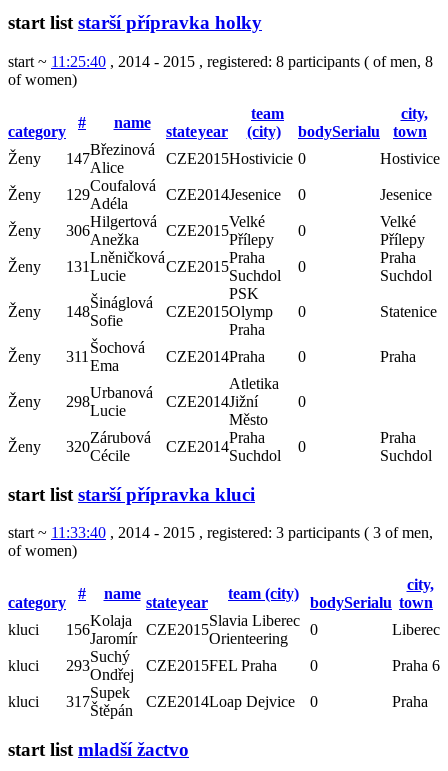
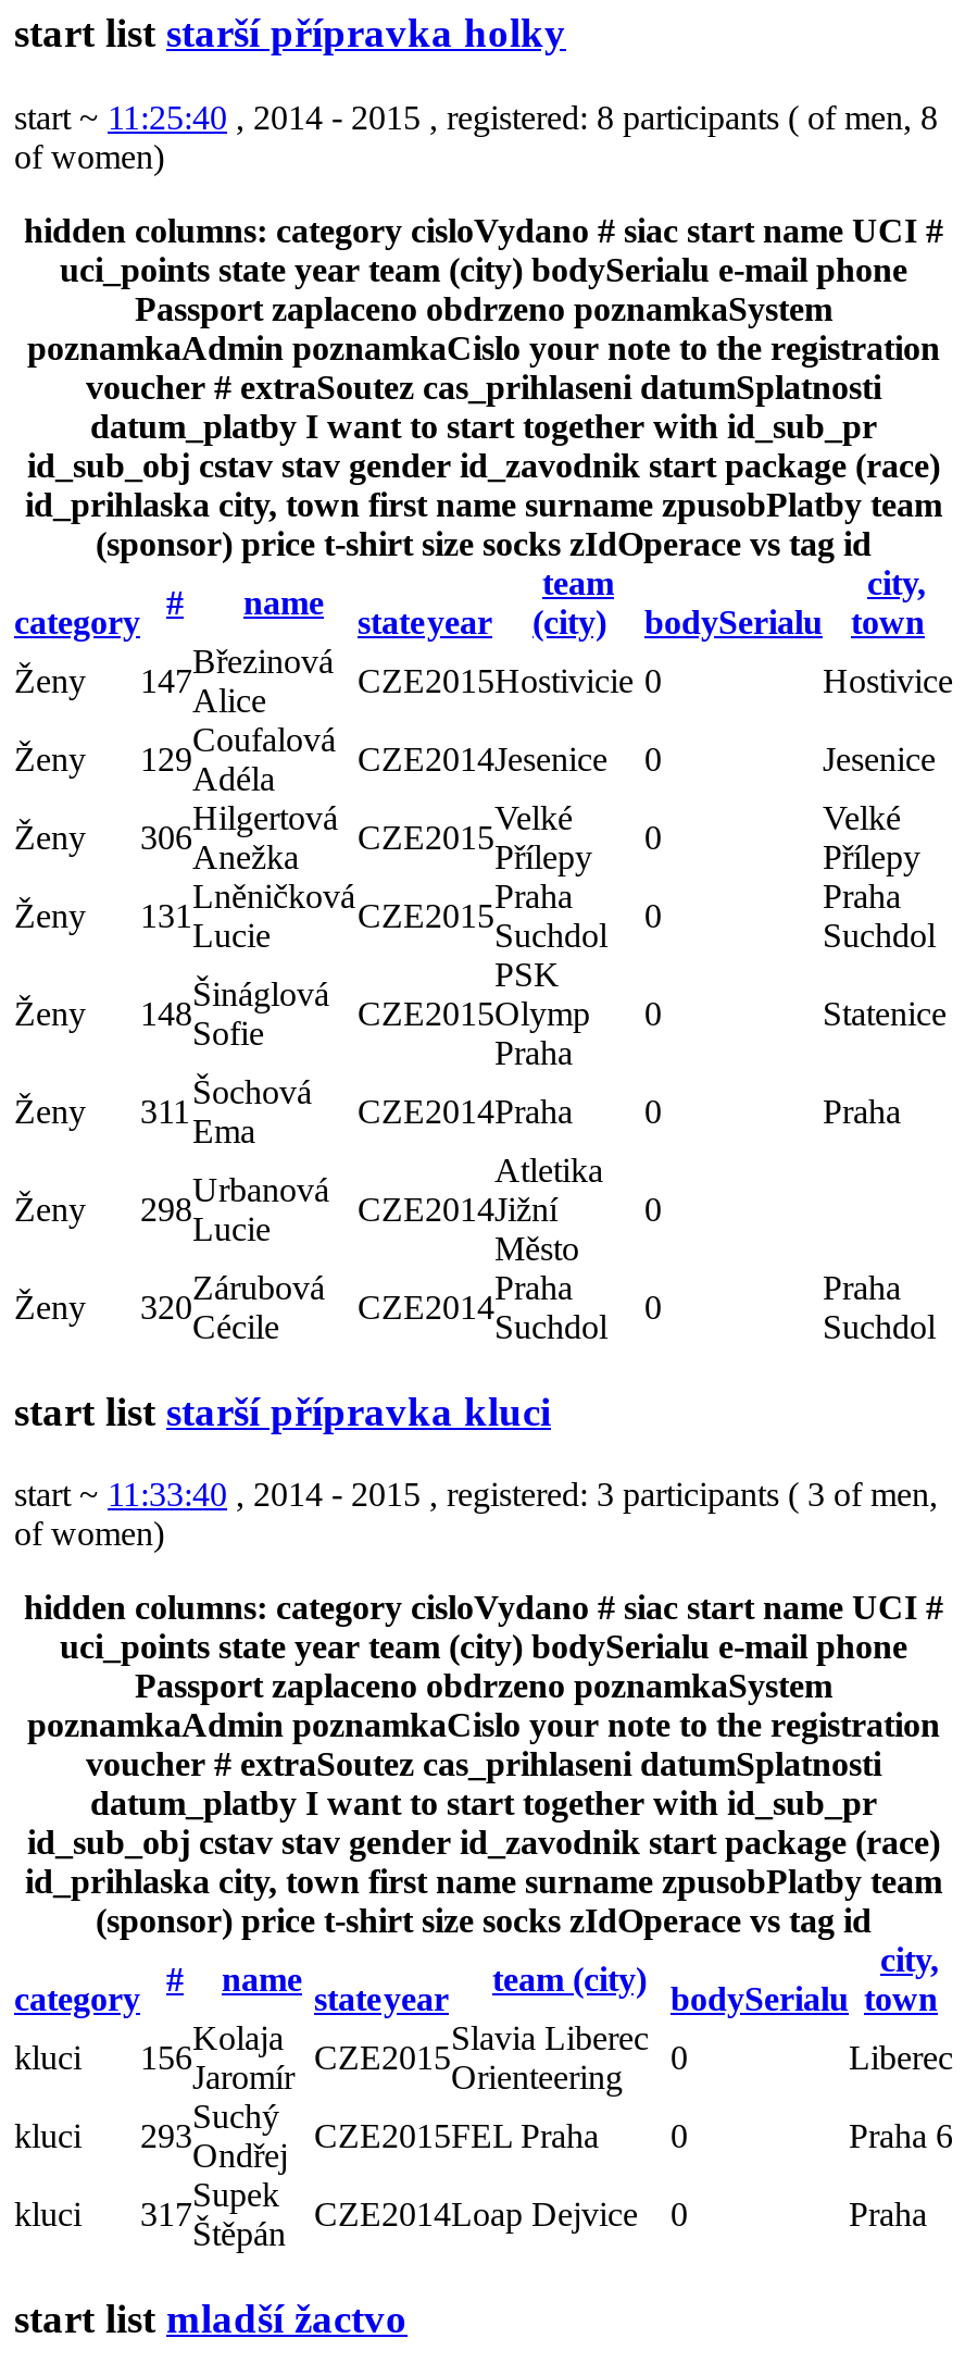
+ hidden columns: category cisloVydano # siac start name UCI #
+ uci_points state year team (city) bodySerialu e-mail phone
+ Passport zaplaceno obdrzeno poznamkaSystem
+ poznamkaAdmin poznamkaCislo your note to the registration
+ voucher # extraSoutez cas_prihlaseni datumSplatnosti
+ datum_platby I want to start together with id_sub_pr
+ id_sub_obj cstav stav gender id_zavodnik start package (race)
+ id_prihlaska city, town first name surname zpusobPlatby team
+ (sponsor) price t-shirt size socks zIdOperace vs tag id

+ hidden columns: category cisloVydano # siac start name UCI #
+ uci_points state year team (city) bodySerialu e-mail phone
+ Passport zaplaceno obdrzeno poznamkaSystem
+ poznamkaAdmin poznamkaCislo your note to the registration
+ voucher # extraSoutez cas_prihlaseni datumSplatnosti
+ datum_platby I want to start together with id_sub_pr
+ id_sub_obj cstav stav gender id_zavodnik start package (race)
+ id_prihlaska city, town first name surname zpusobPlatby team
+ (sponsor) price t-shirt size socks zIdOperace vs tag id
